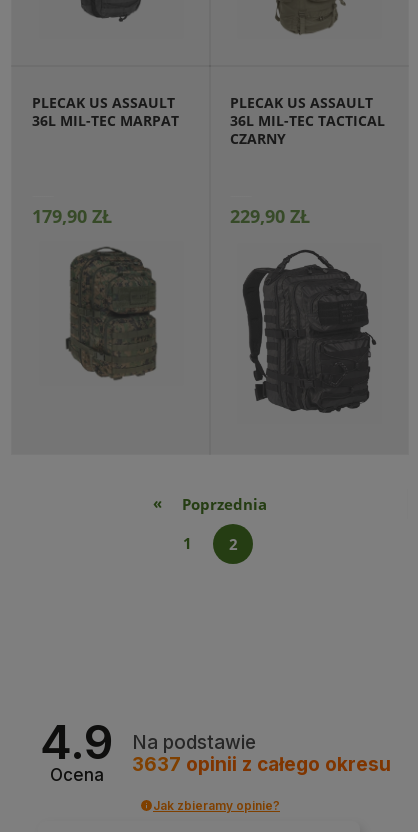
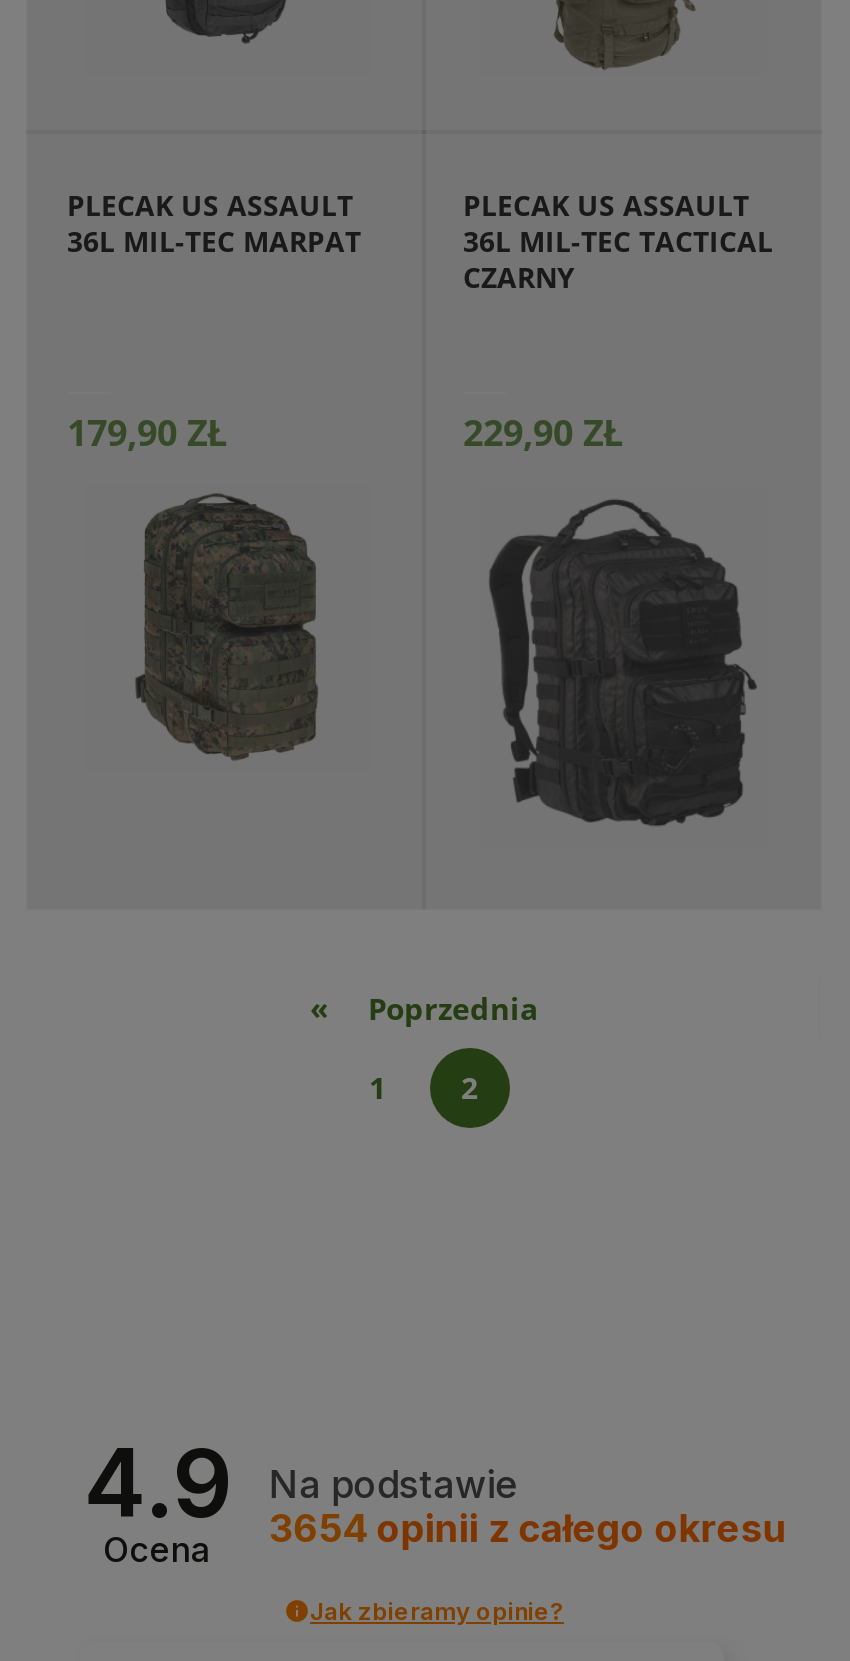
- 3637 opinii z całego okresu
+ 3654 opinii z całego okresu
